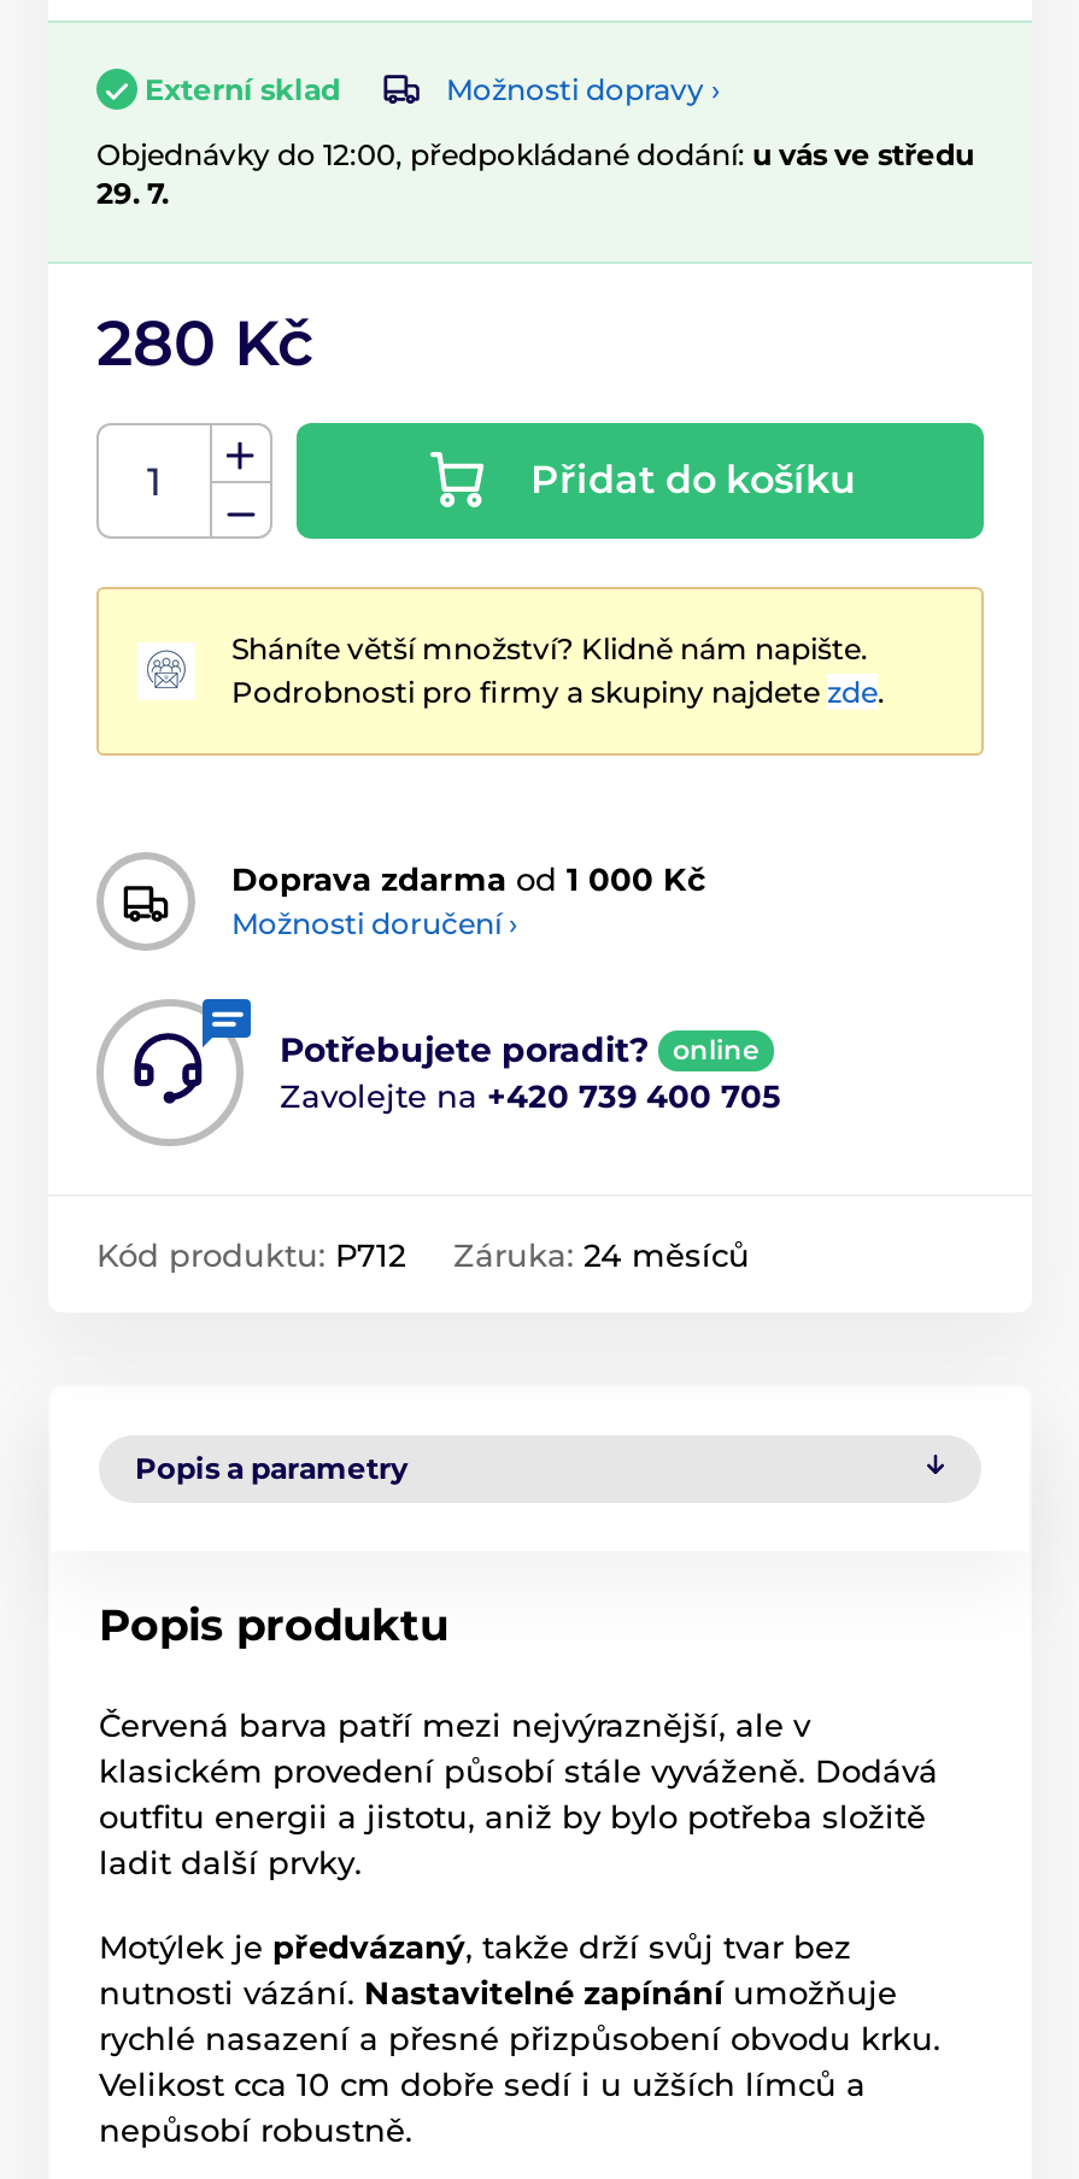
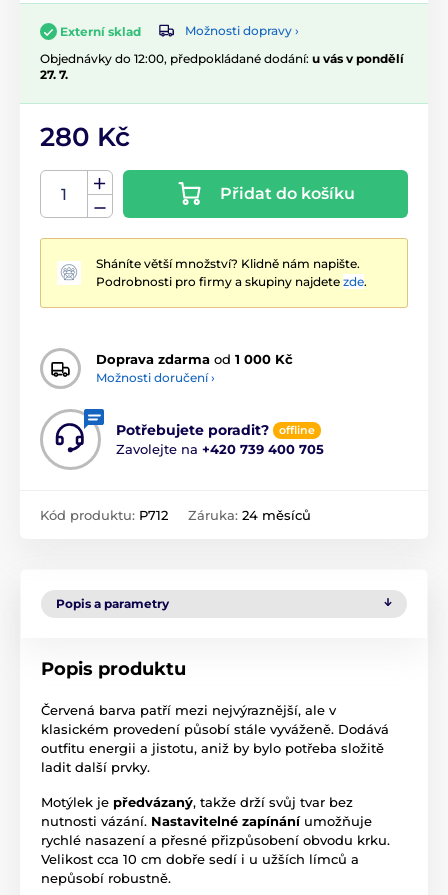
- Objednávky do 12:00, předpokládané dodání: u vás ve středu
+ Objednávky do 12:00, předpokládané dodání: u vás v pondělí

- 29. 7.
+ 27. 7.

- online
+ offline
